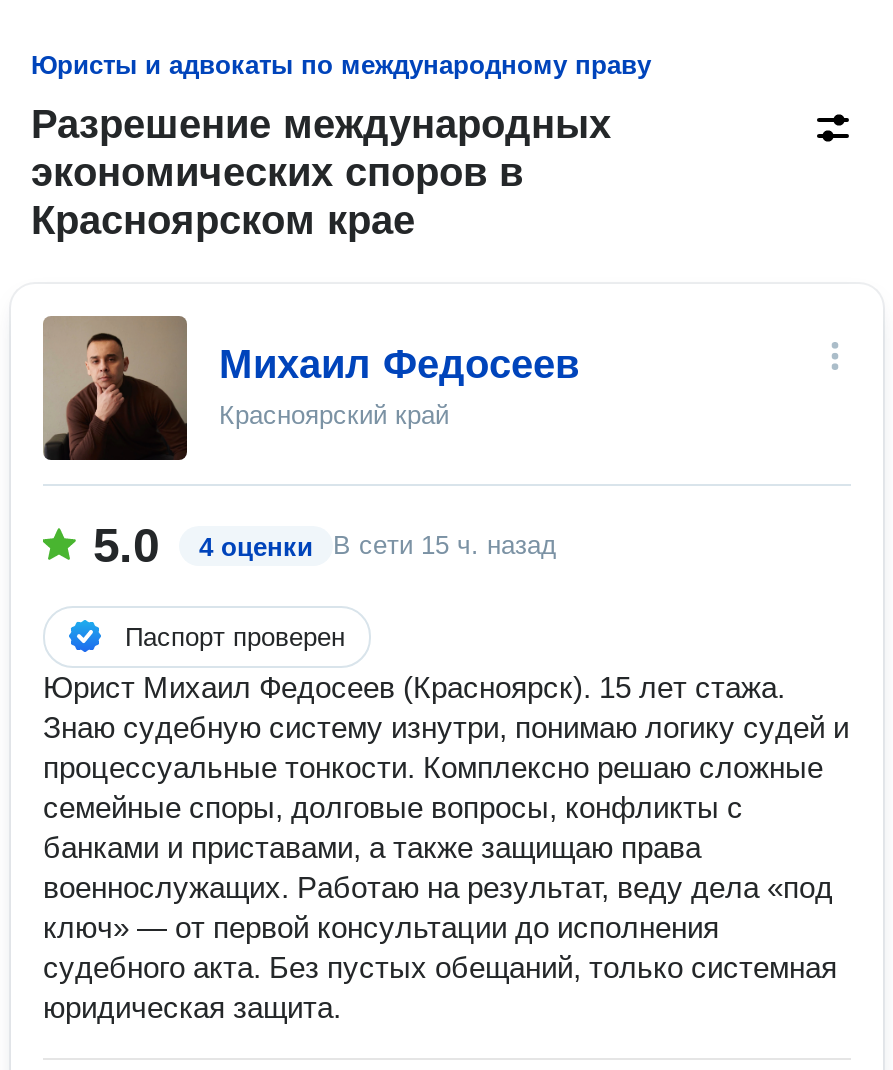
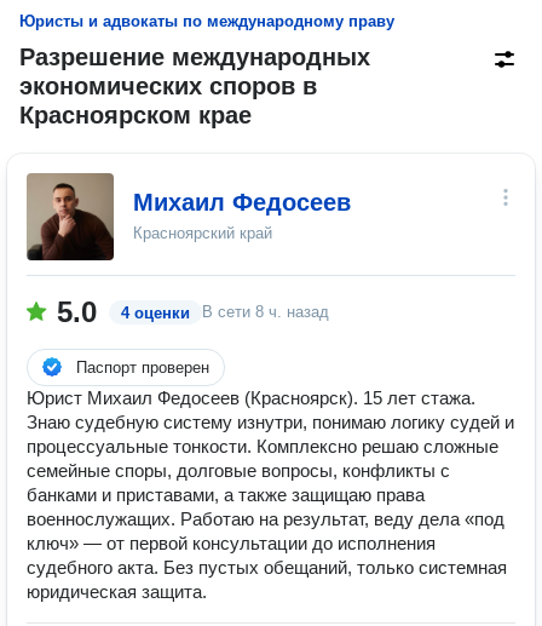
- 5.0 4 оценки В сети 15 ч. назад
+ 5.0 4 оценки В сети 8 ч. назад
